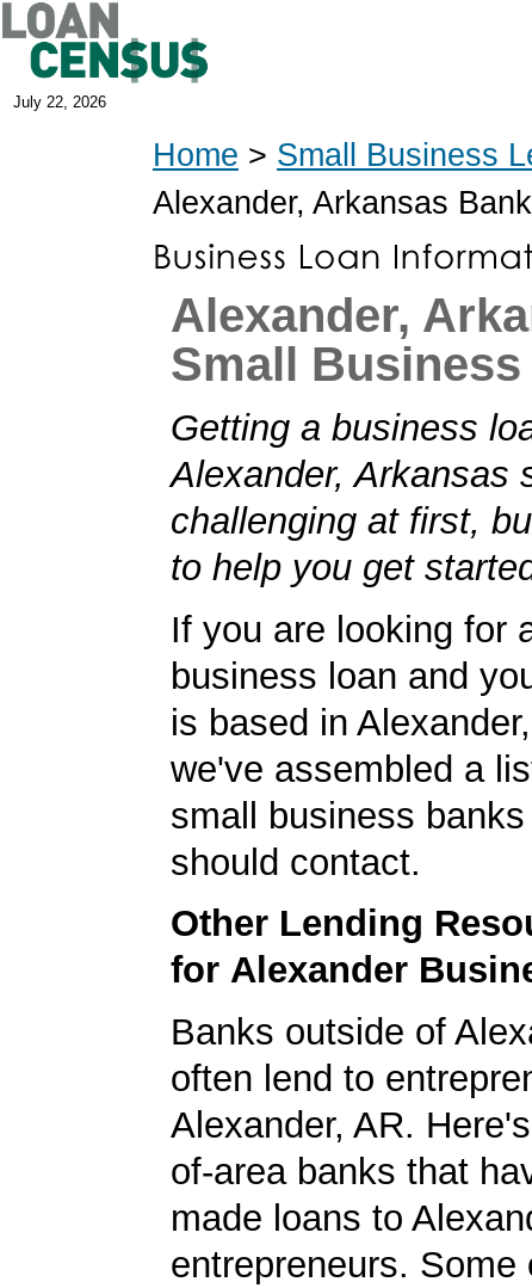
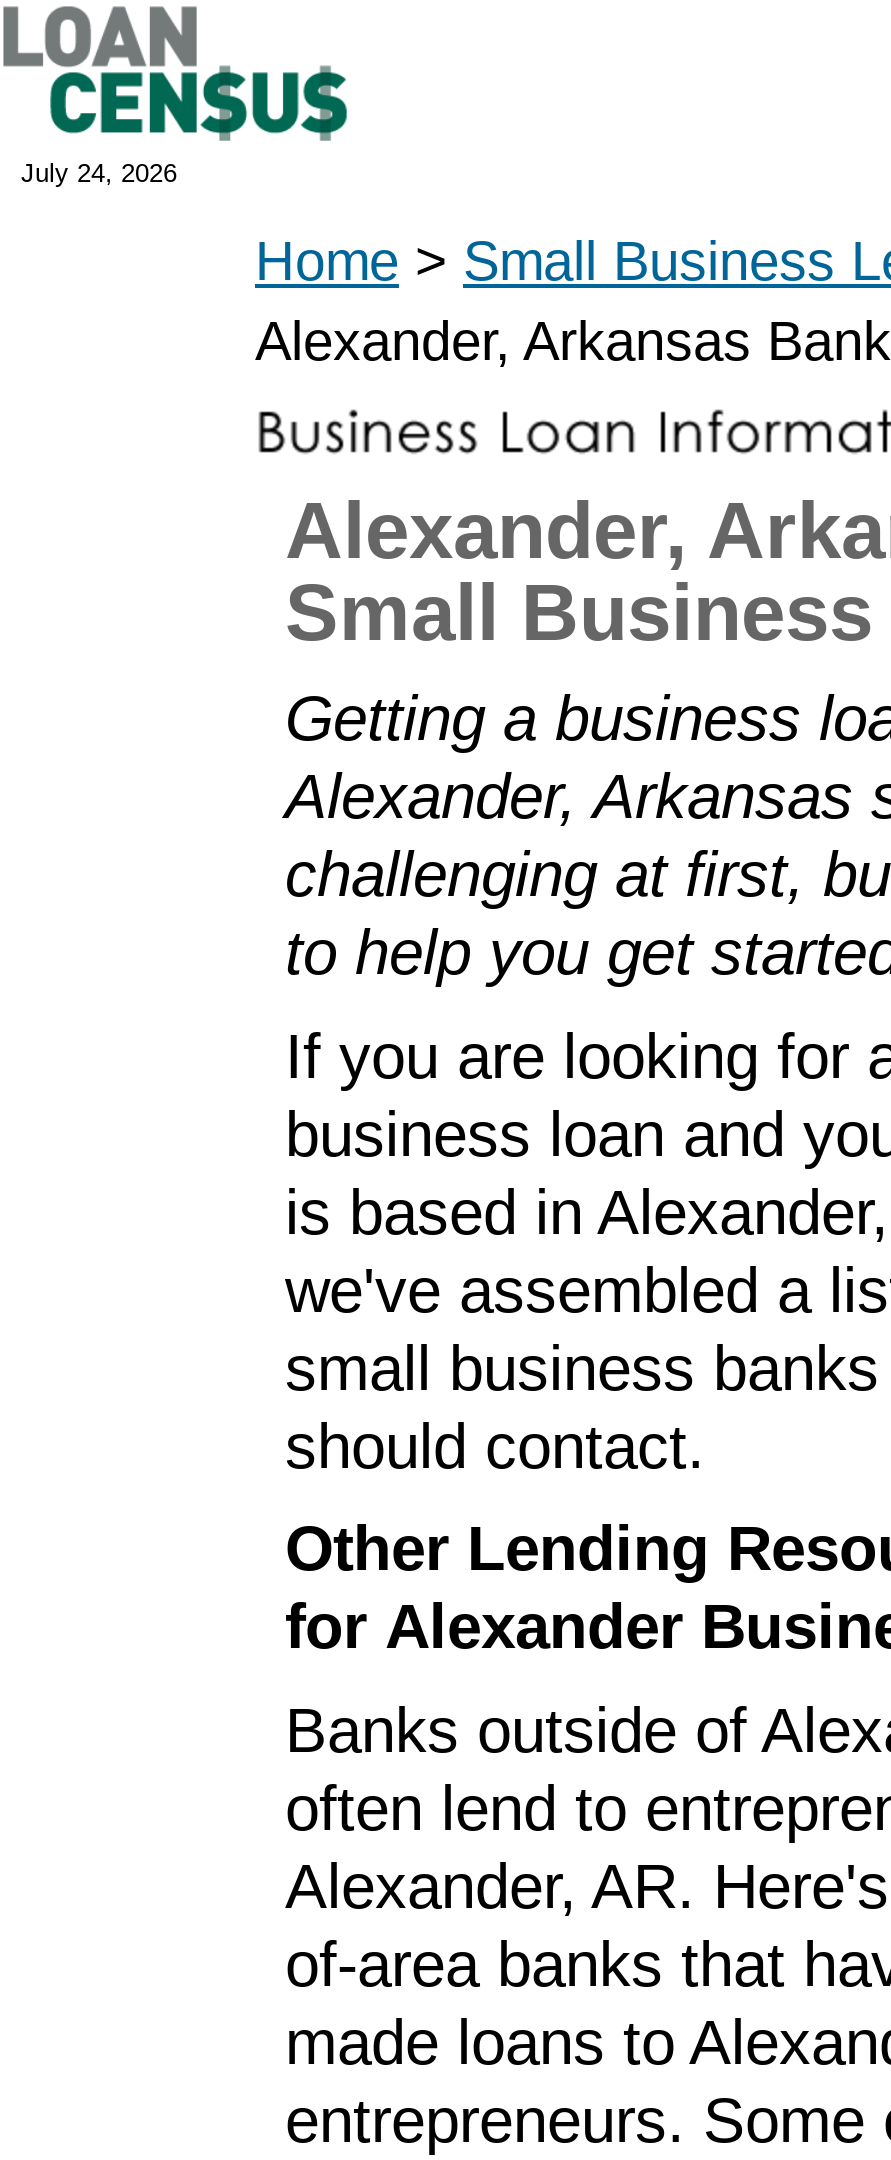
- July 22, 2026
+ July 24, 2026
